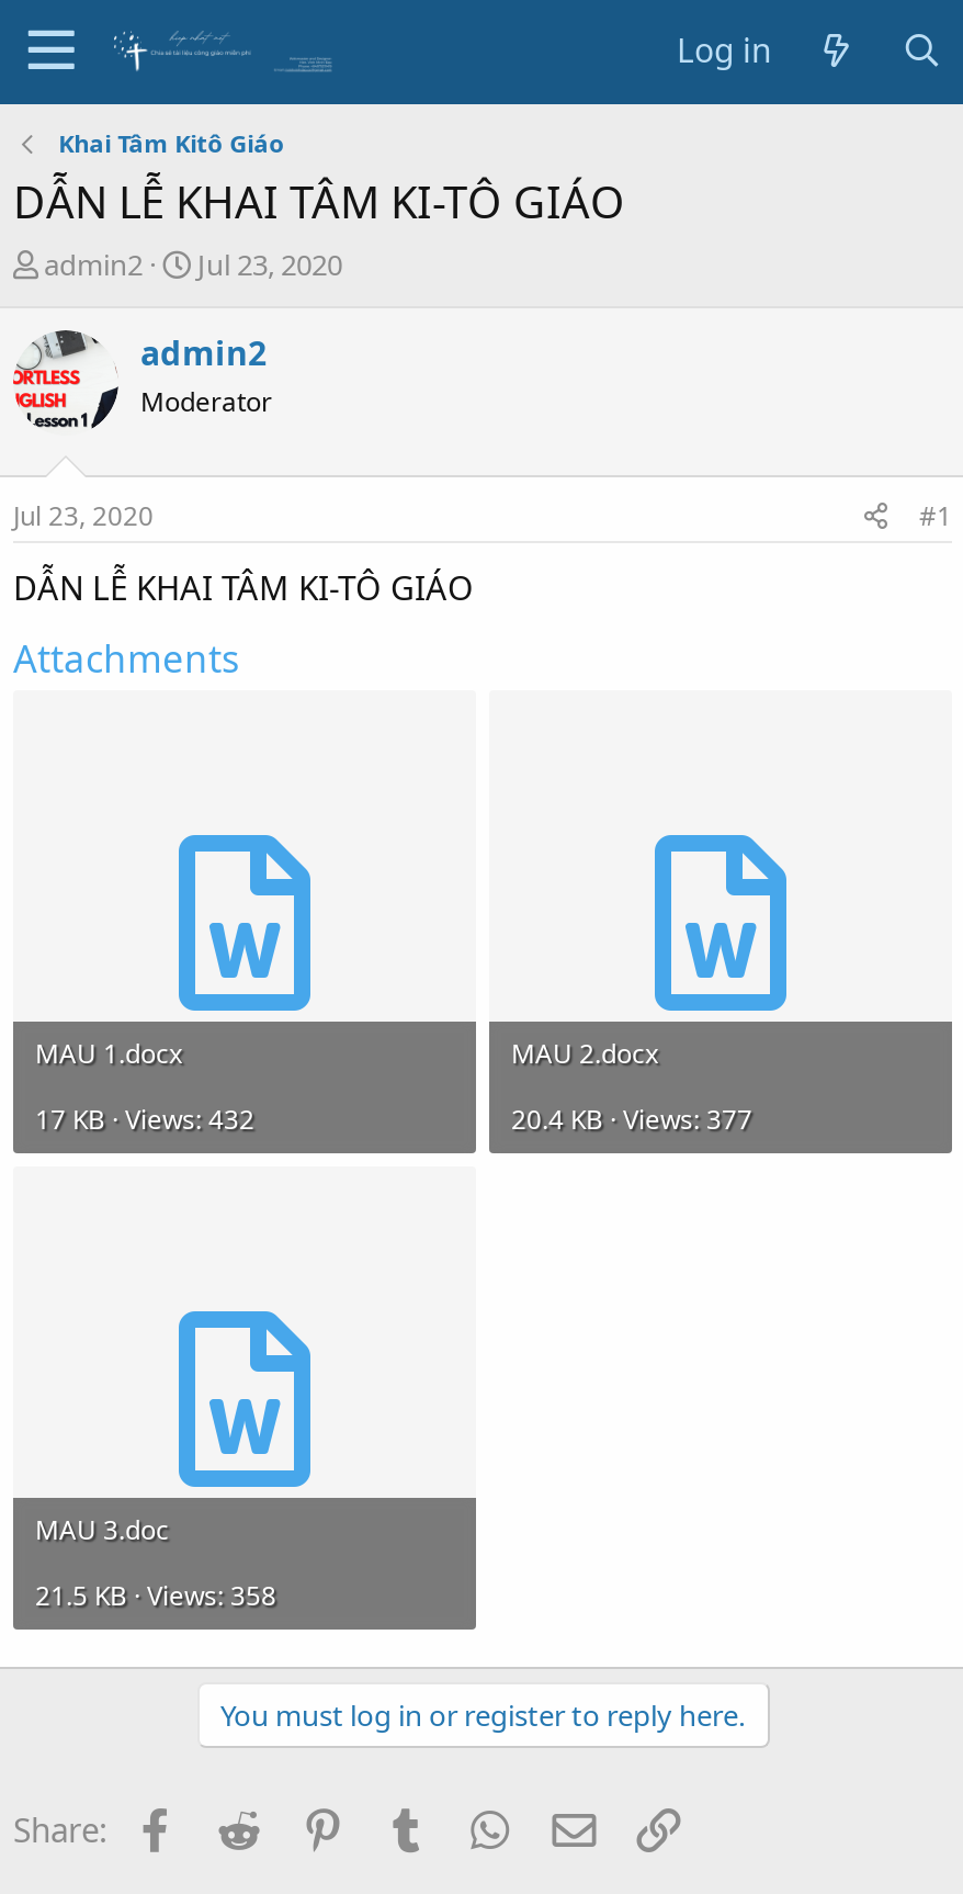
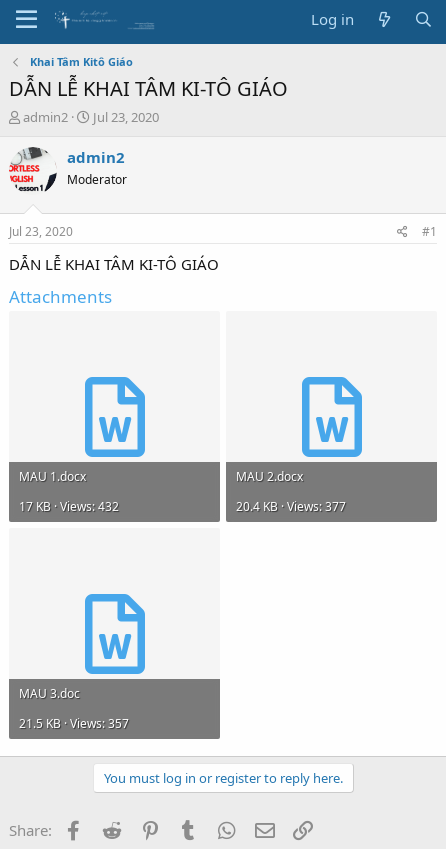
- 21.5 KB · Views: 358
+ 21.5 KB · Views: 357
